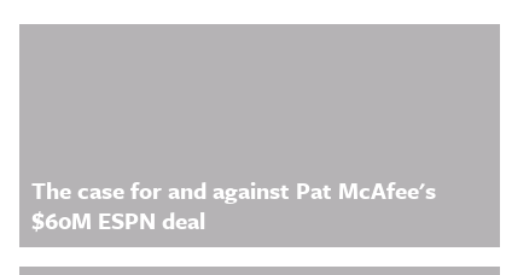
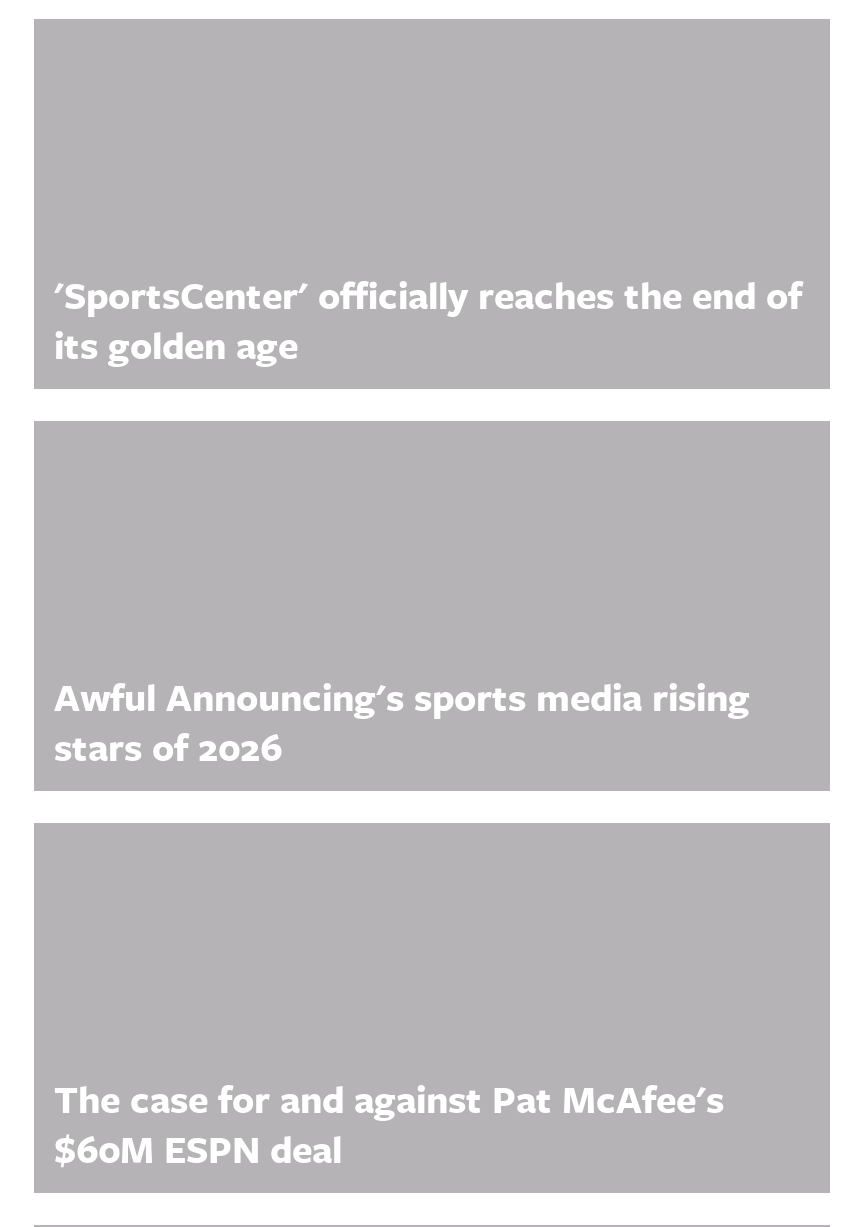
+ 'SportsCenter' officially reaches the end of
+ its golden age

+ Awful Announcing's sports media rising
+ stars of 2026
